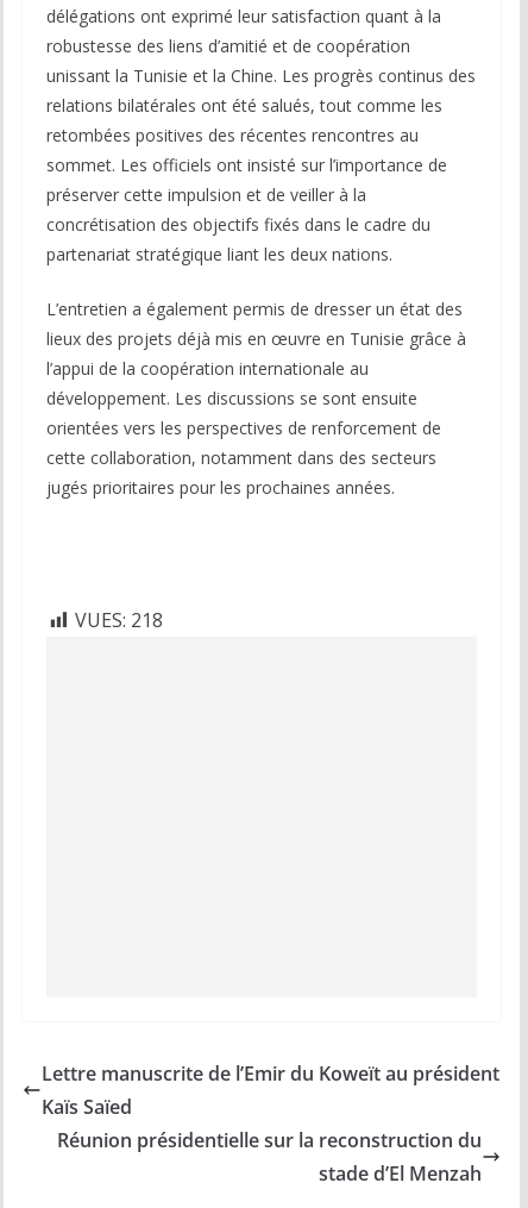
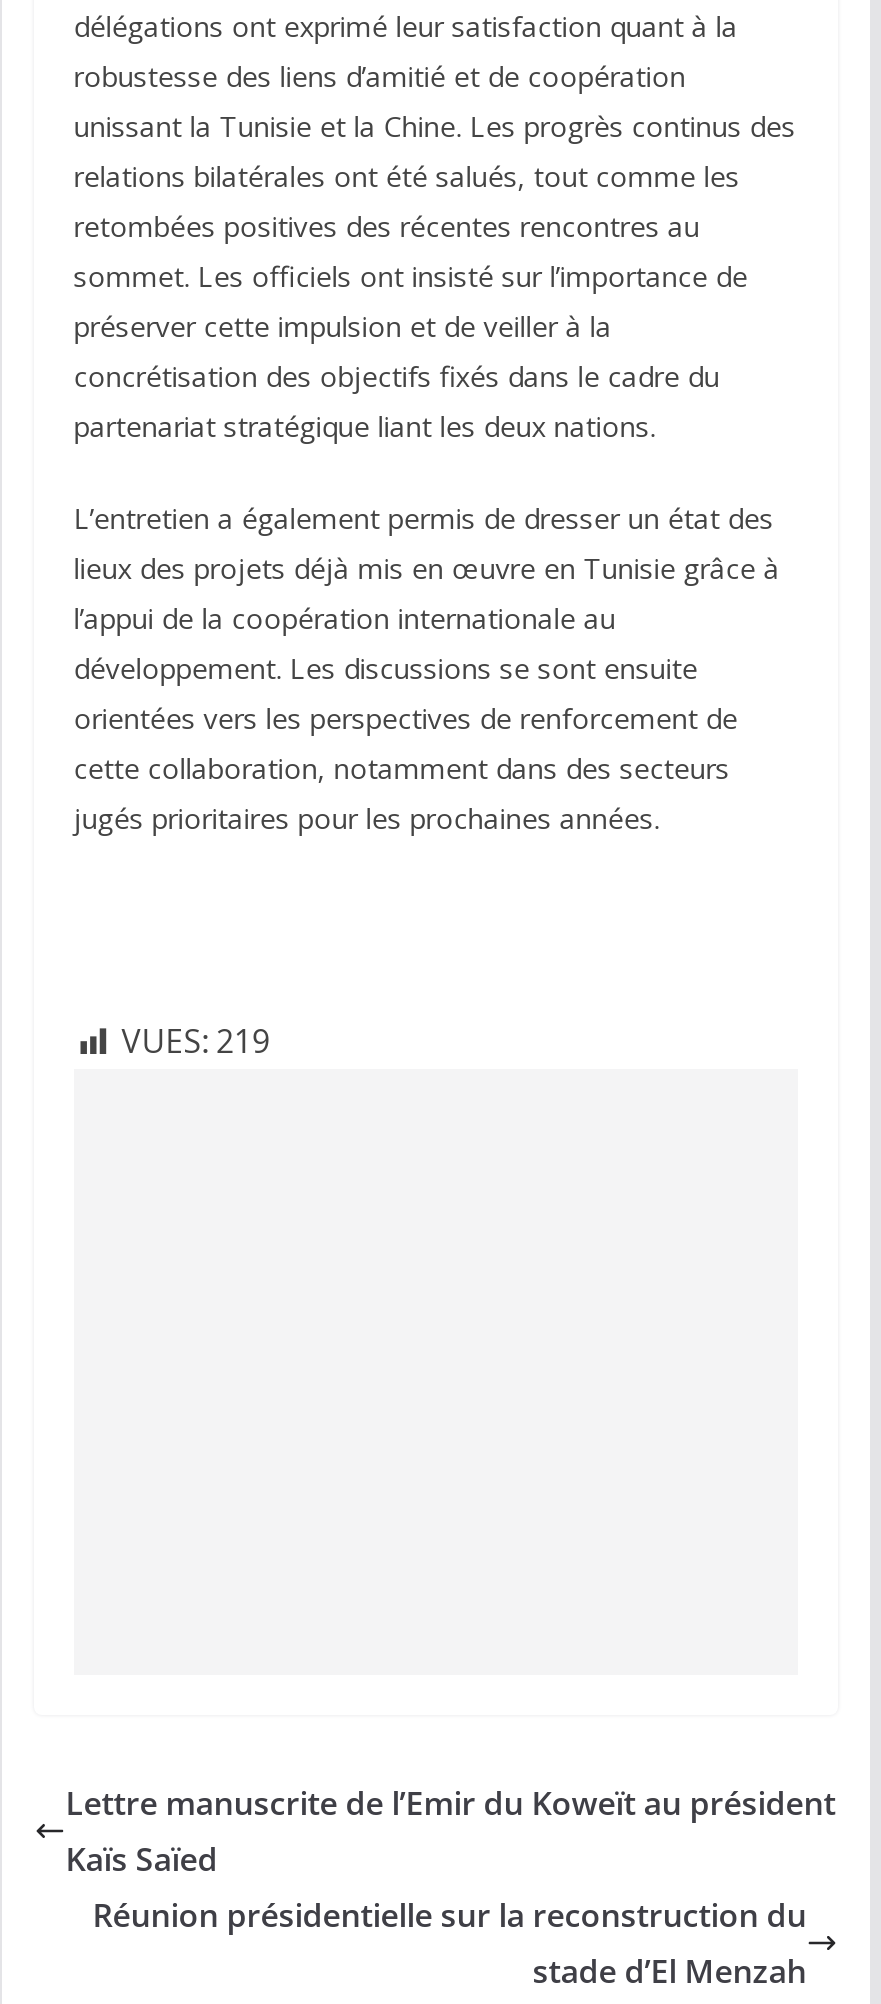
- VUES: 218
+ VUES: 219
